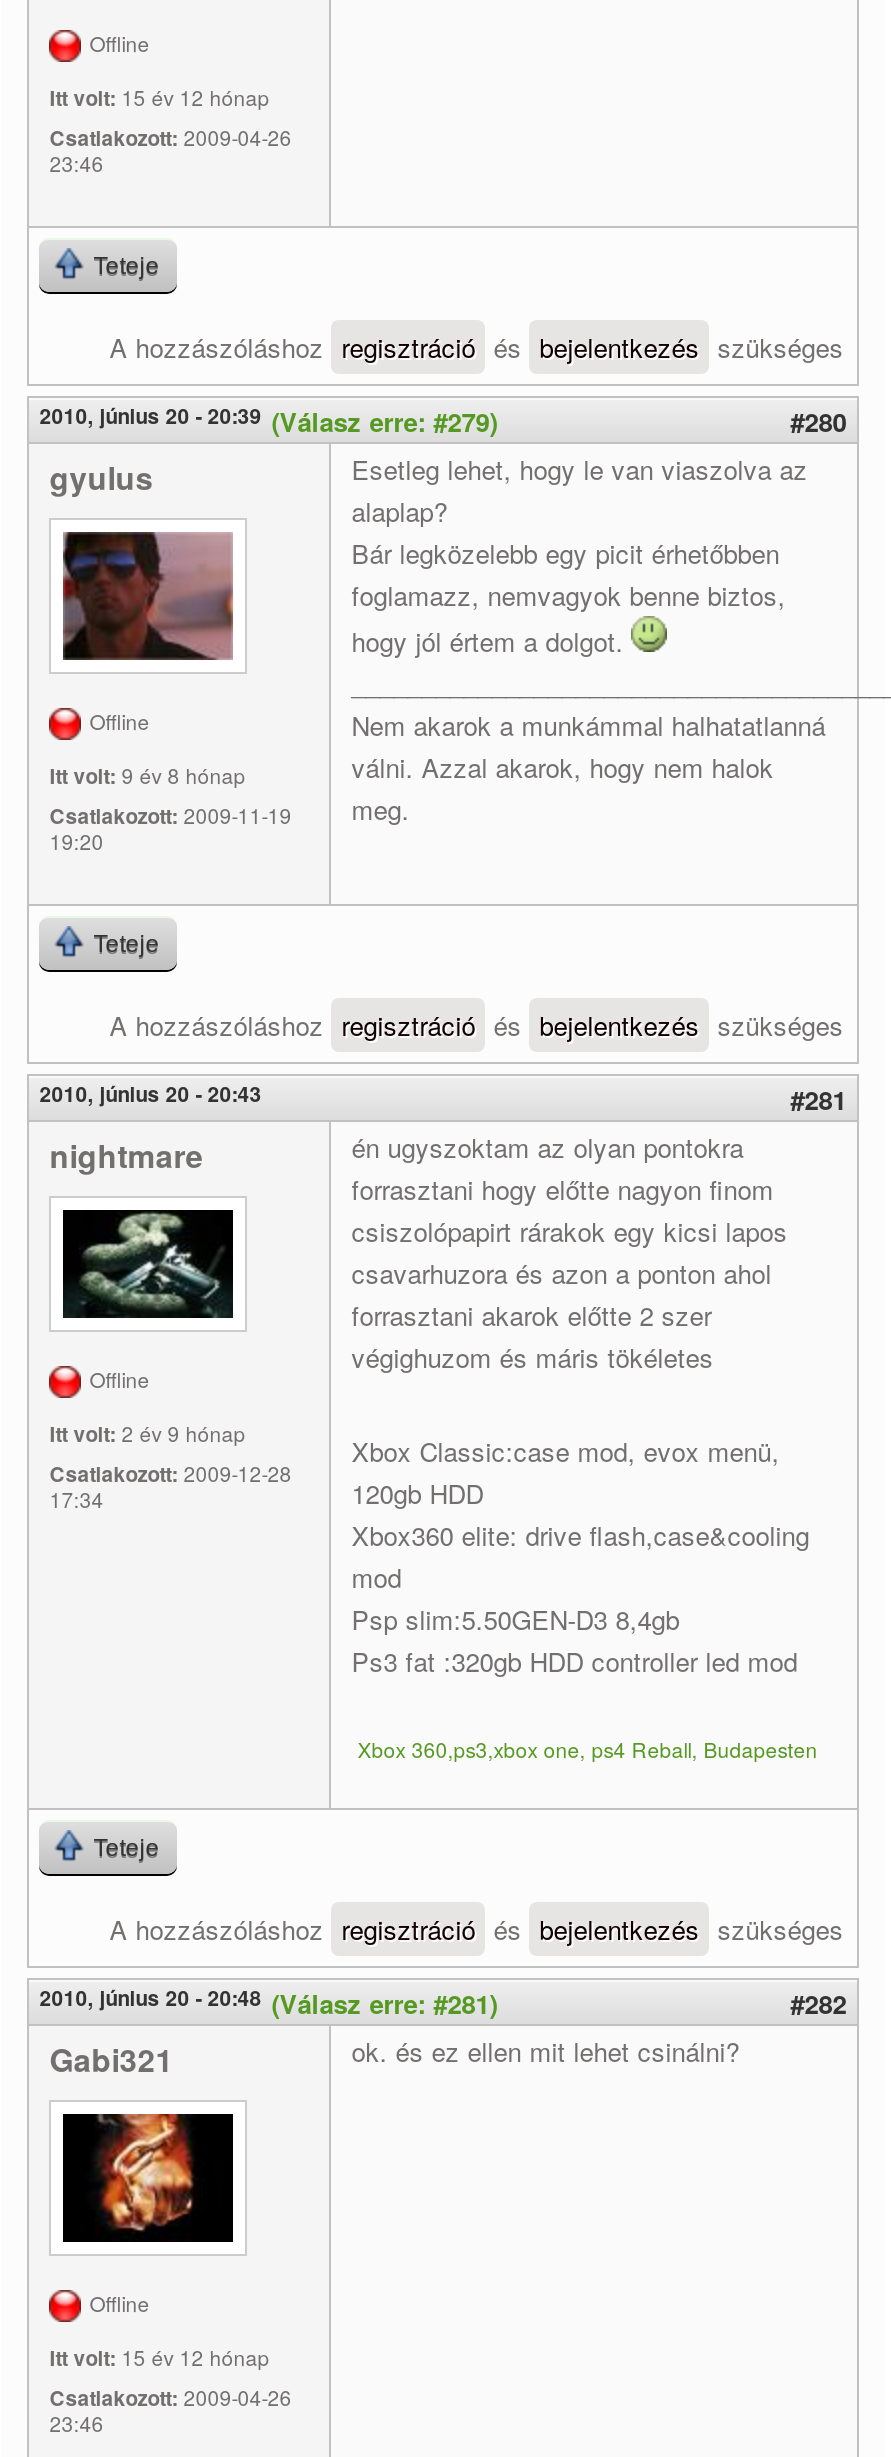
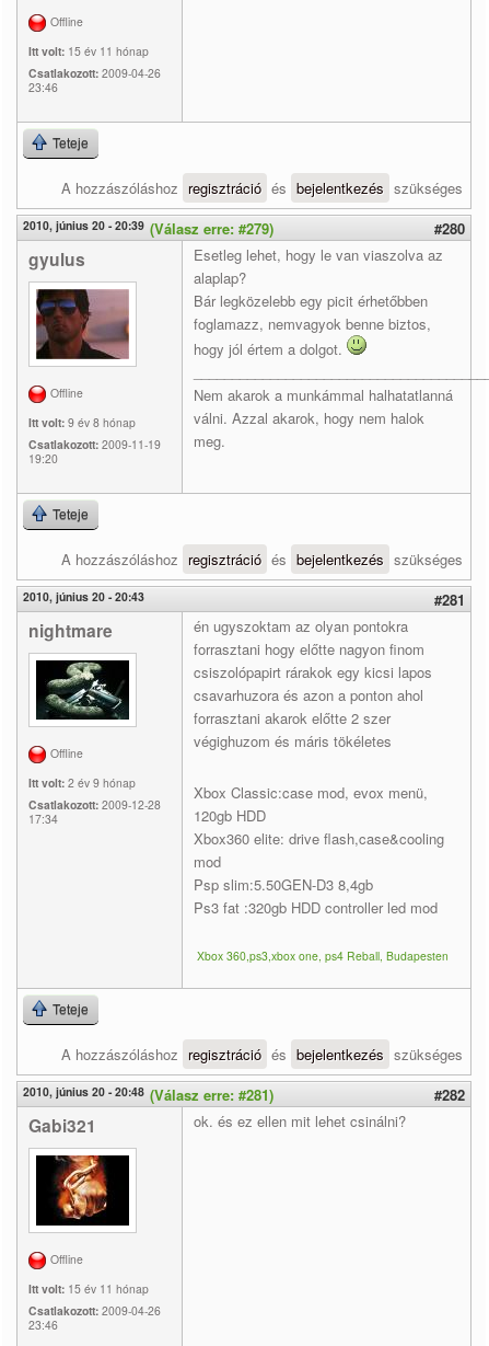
- Itt volt: 15 év 12 hónap
+ Itt volt: 15 év 11 hónap

- Itt volt: 15 év 12 hónap
+ Itt volt: 15 év 11 hónap
